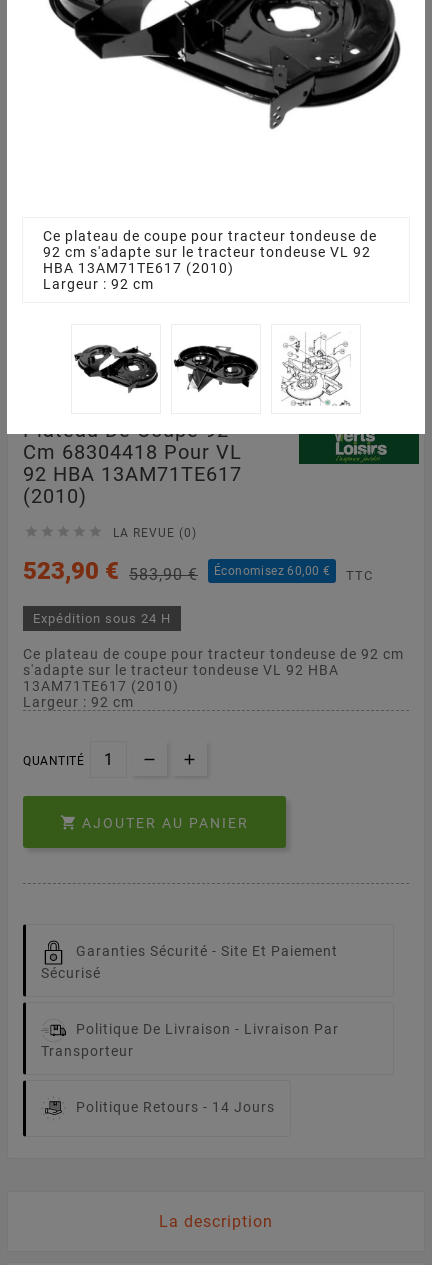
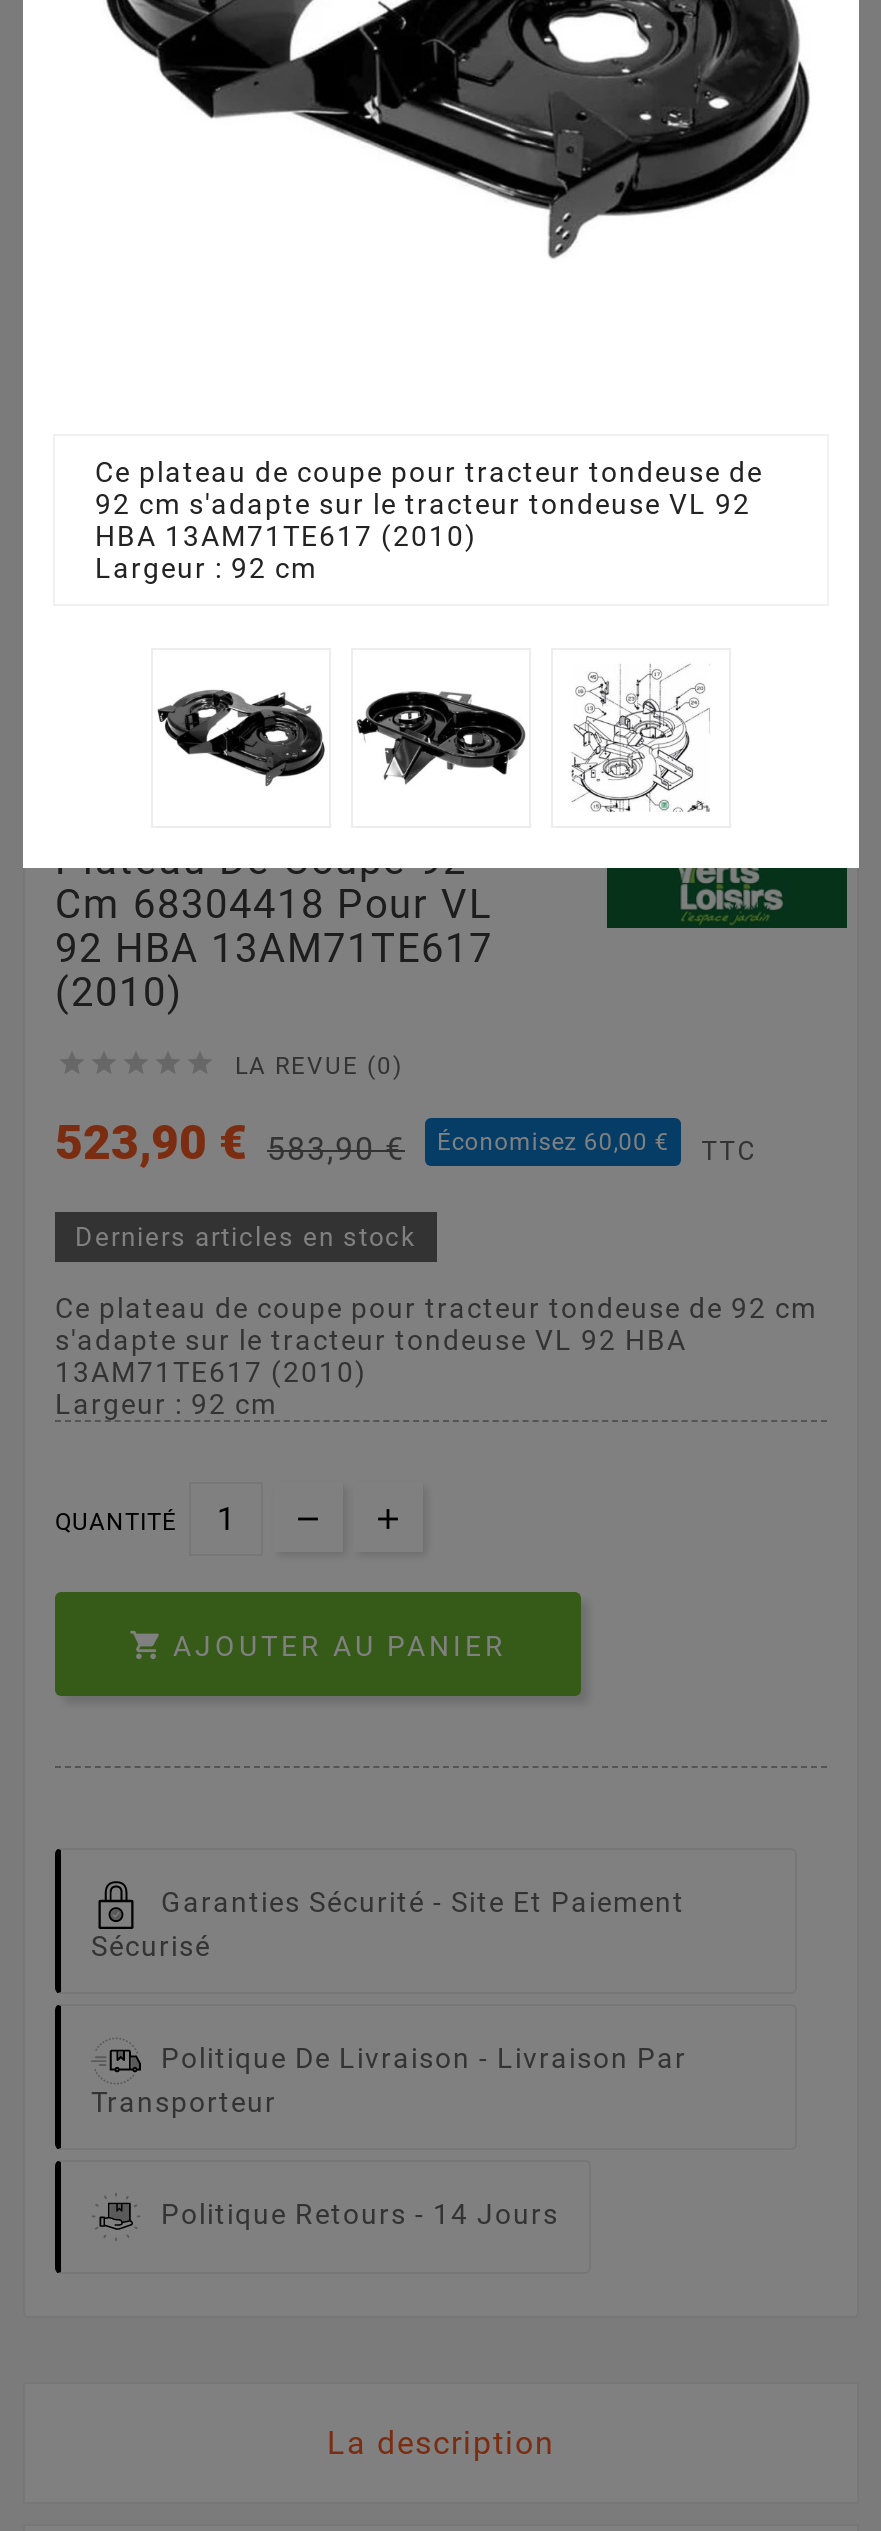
- Expédition sous 24 H
+ Derniers articles en stock
